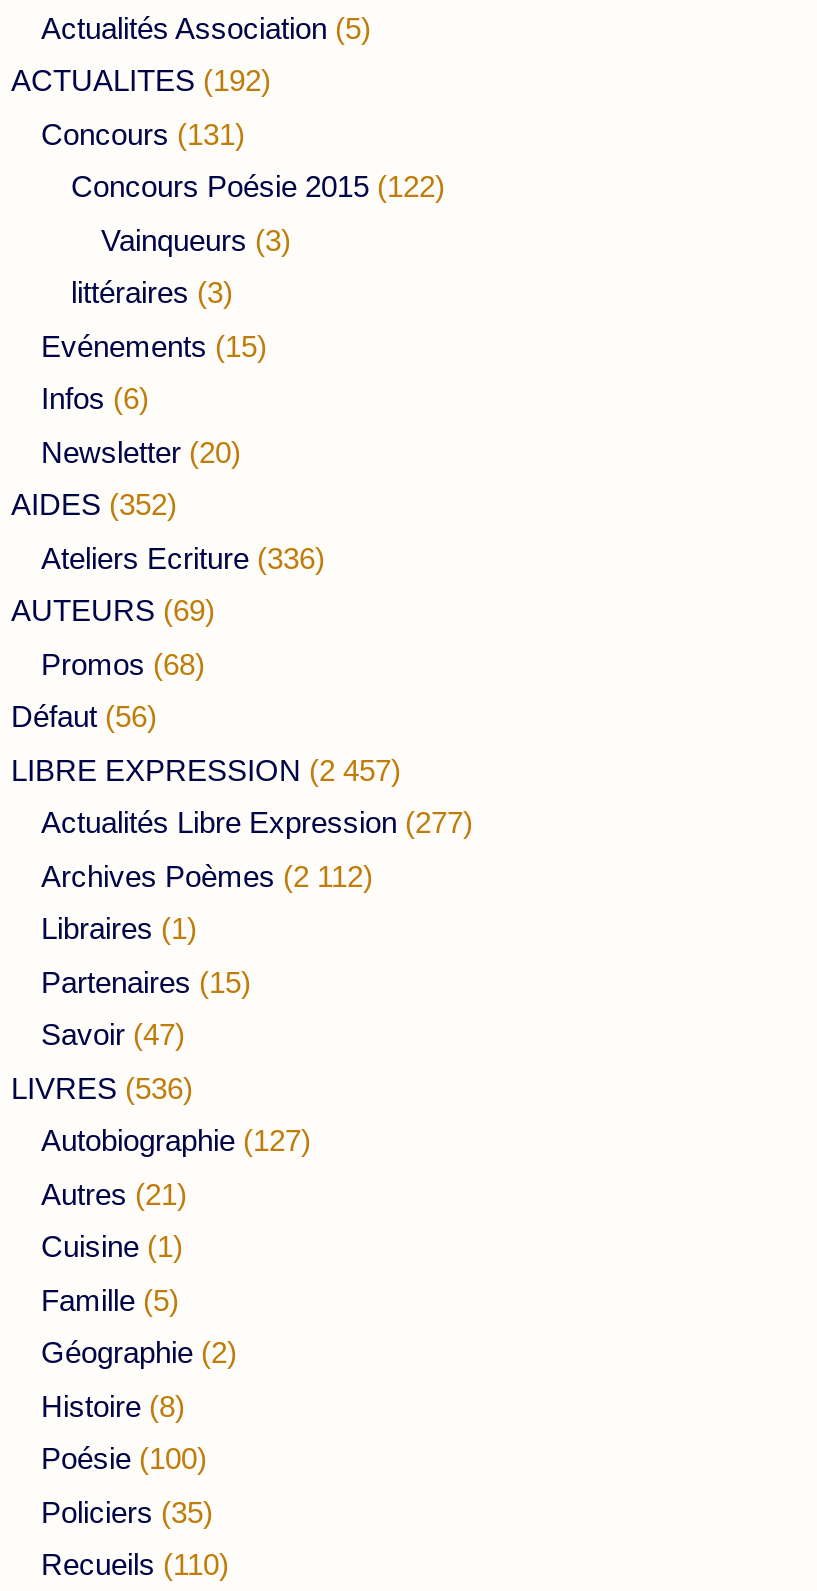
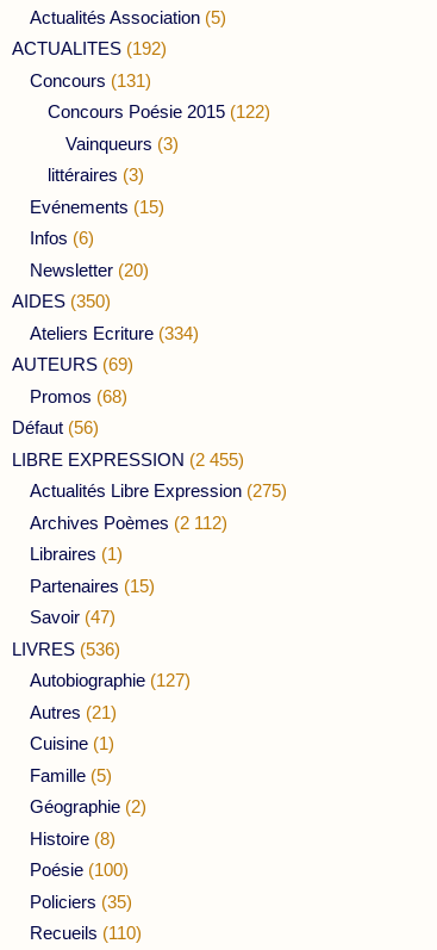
- AIDES (352)
+ AIDES (350)

- Ateliers Ecriture (336)
+ Ateliers Ecriture (334)

- LIBRE EXPRESSION (2 457)
+ LIBRE EXPRESSION (2 455)

- Actualités Libre Expression (277)
+ Actualités Libre Expression (275)
